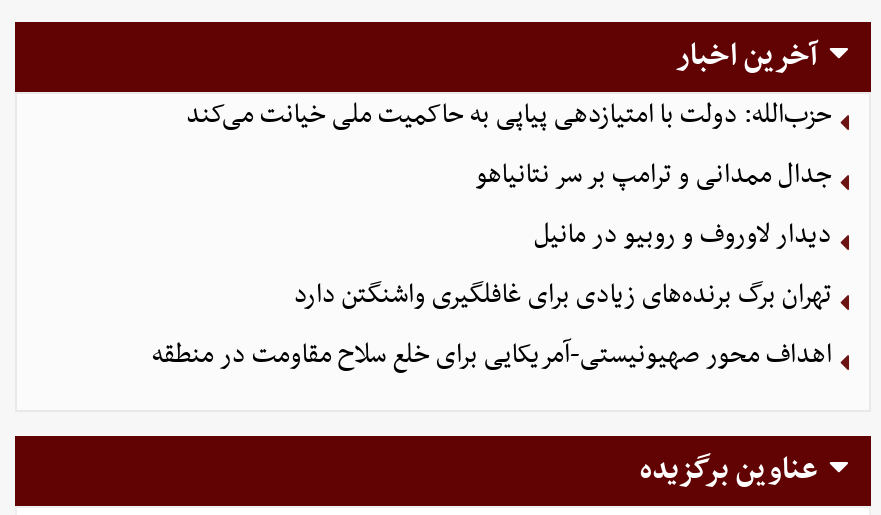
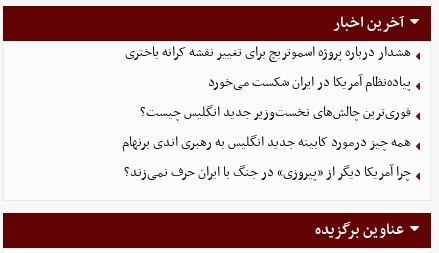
- حزب‌الله: دولت با امتیازدهی پیاپی به حاکمیت ملی خیانت می‌کند
- جدال ممدانی و ترامپ بر سر نتانیاهو
- دیدار لاوروف و روبیو در مانیل
- تهران برگ برنده‌های زیادی برای غافلگیری واشنگتن دارد
- اهداف محور صهیونیستی-آمریکایی برای خلع سلاح مقاومت در منطقه
+ هشدار درباره پروژه اسموتریچ برای تغییر نقشه کرانه باختری
+ پیاده‌نظام آمریکا در ایران شکست می‌خورد
+ فوری‌ترین چالش‌های نخست‌وزیر جدید انگلیس چیست؟
+ همه چیز درمورد کابینه جدید انگلیس به رهبری اندی برنهام
+ چرا آمریکا دیگر از «پیروزی» در جنگ با ایران حرف نمی‌زند؟
